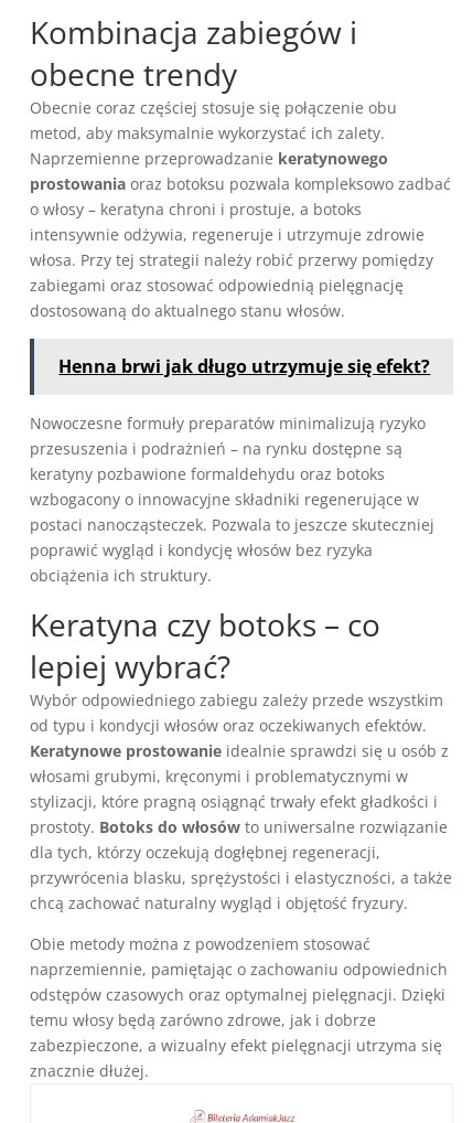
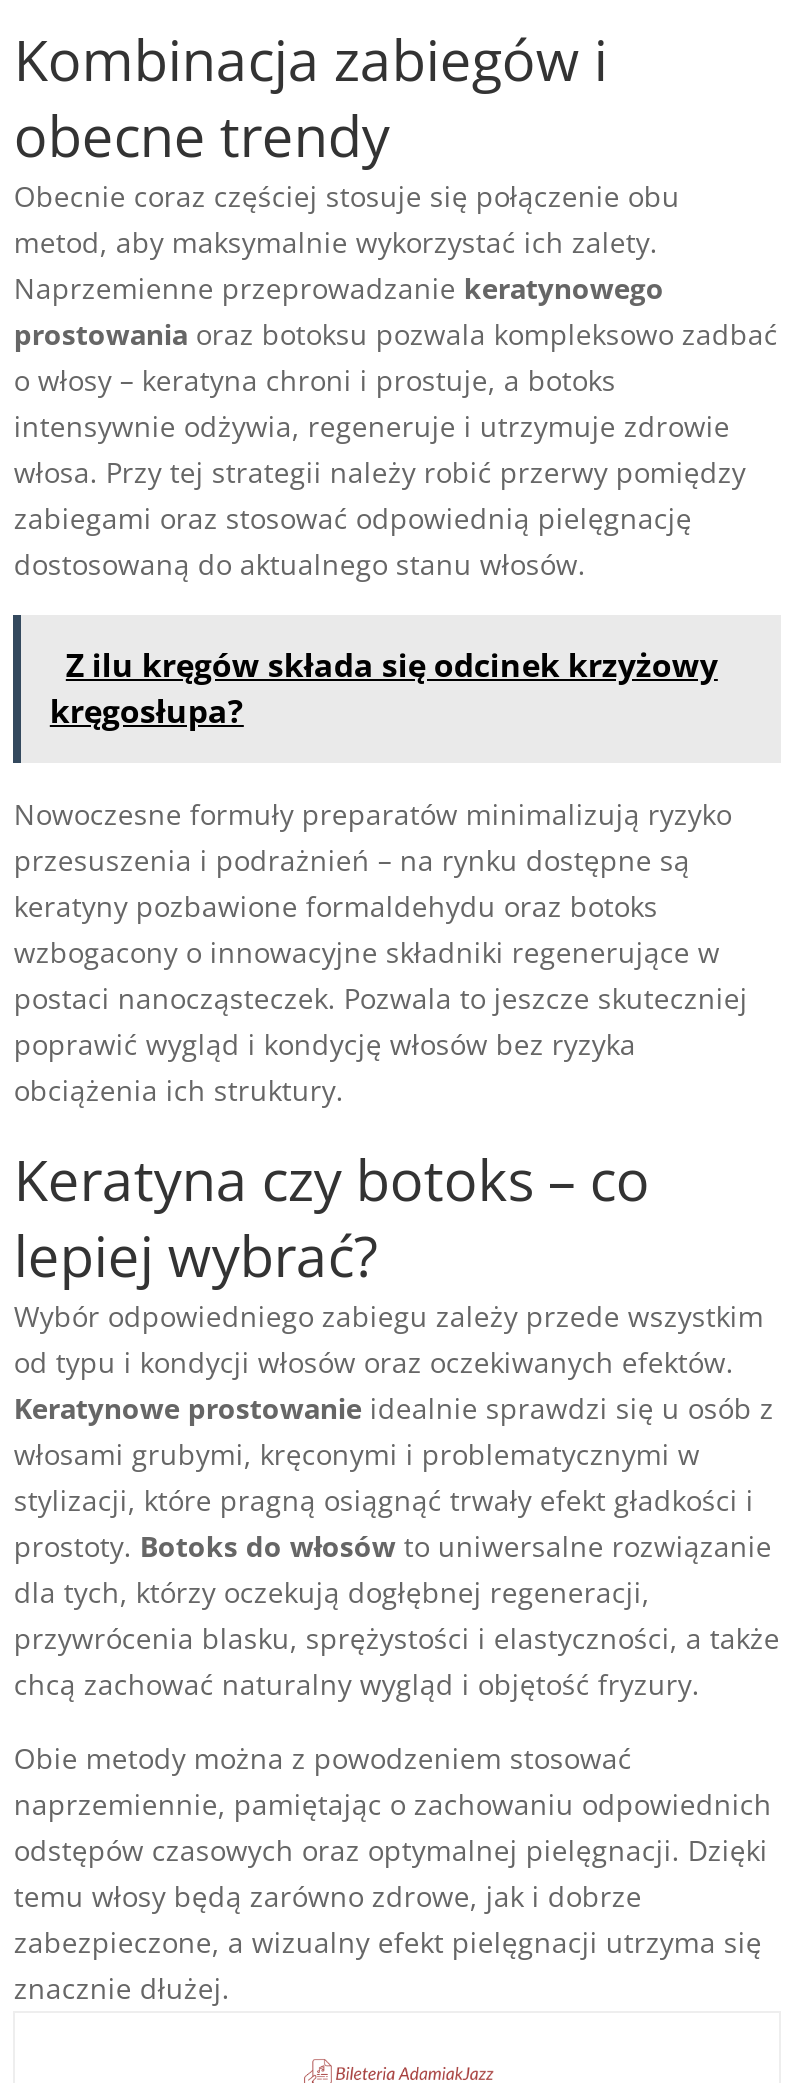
- Henna brwi jak długo utrzymuje się efekt?
+ Z ilu kręgów składa się odcinek krzyżowy
+ kręgosłupa?
